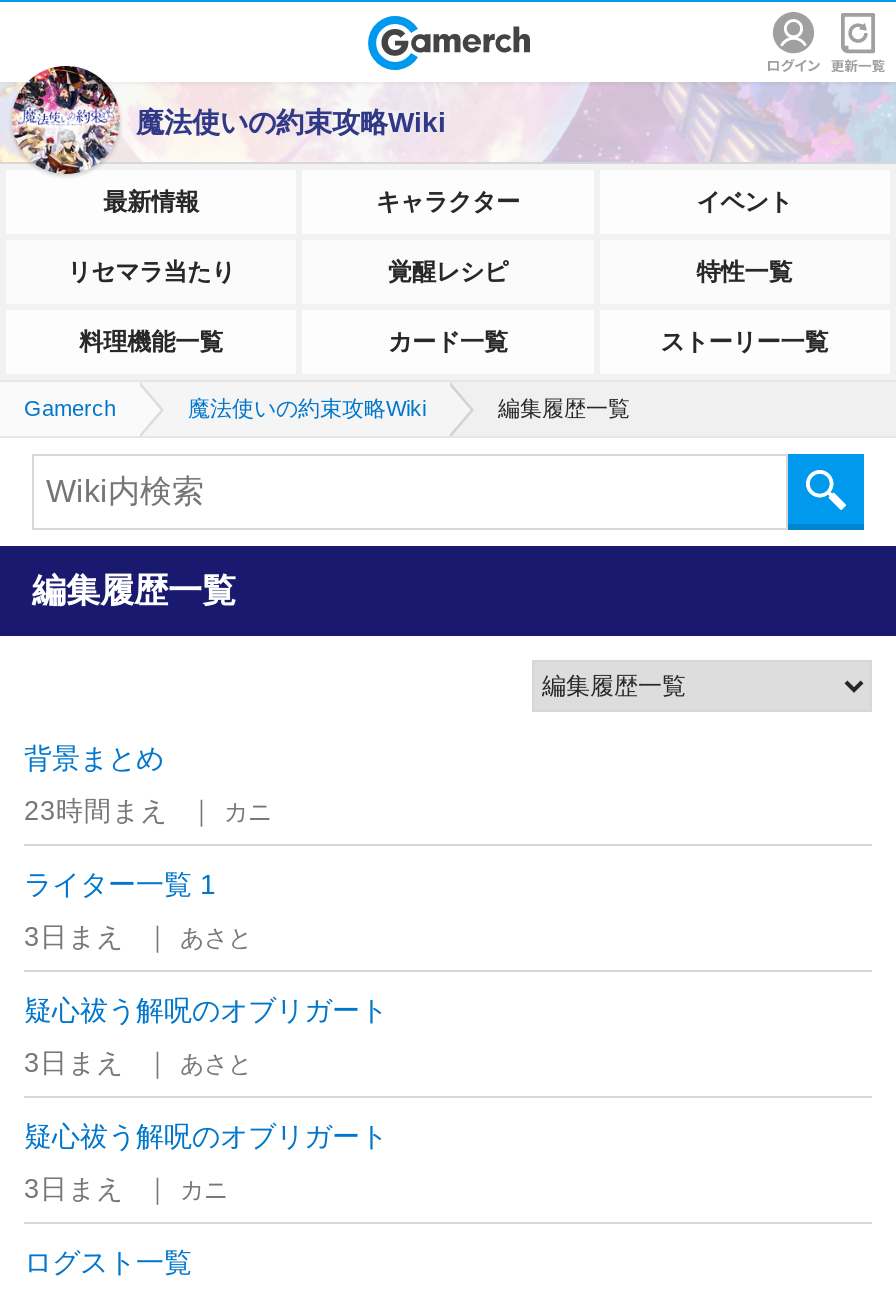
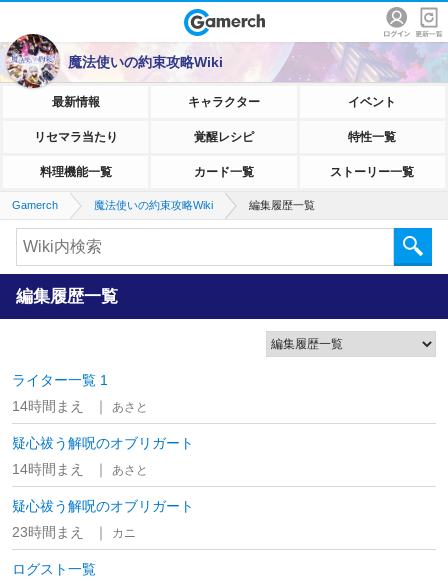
- 背景まとめ
- 23時間まえ
- カニ

- 3日まえ あさと
+ 14時間まえ あさと

- 3日まえ あさと
+ 14時間まえ あさと

- 3日まえ カニ
+ 23時間まえ カニ
